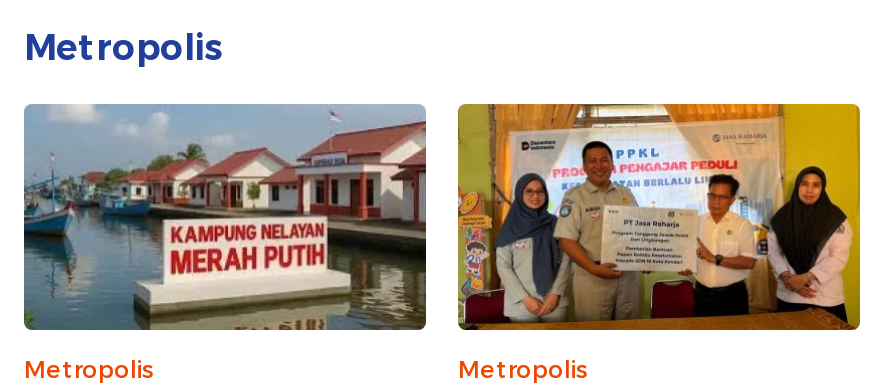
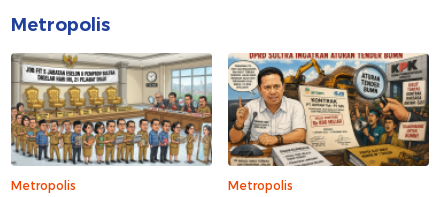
- [image]
+ [image]

- [image]
+ [image]
